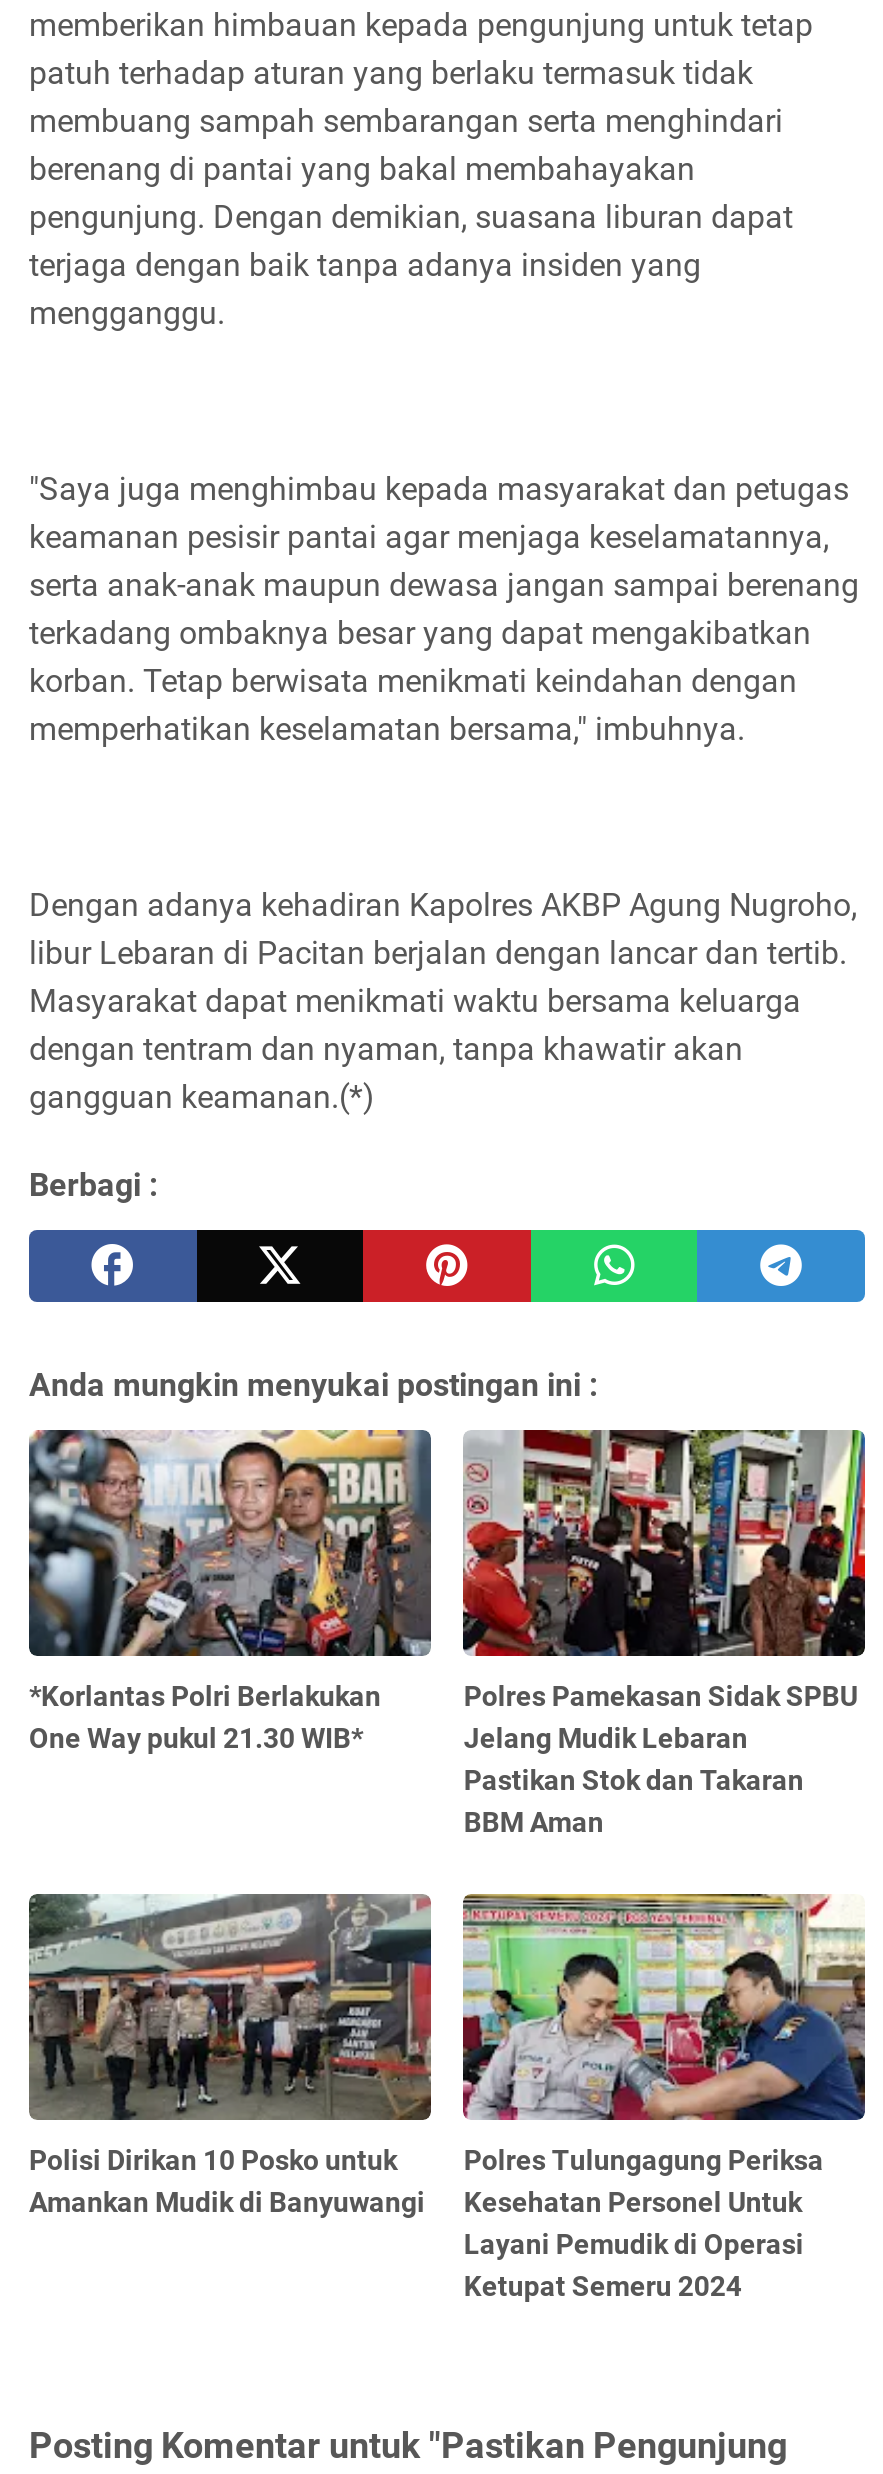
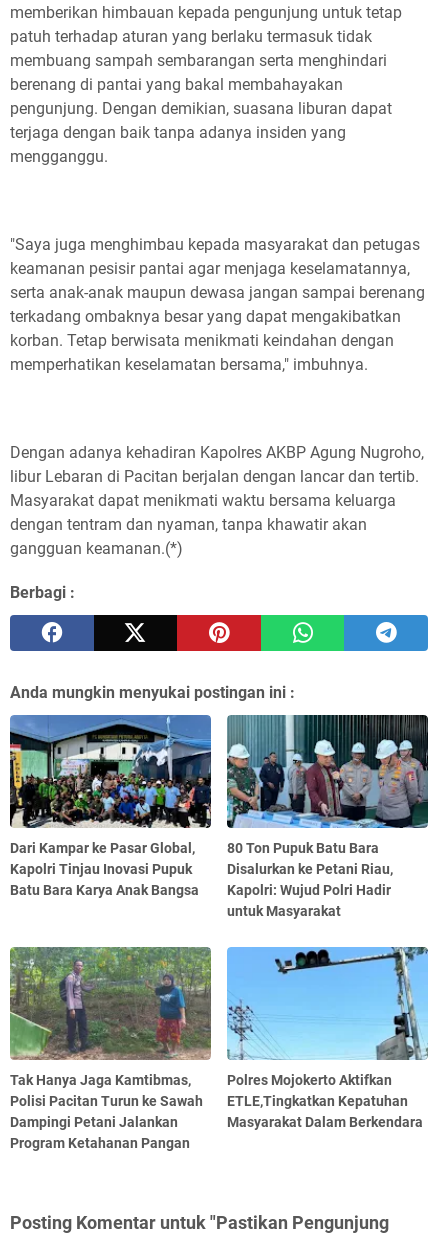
- [image]
- *Korlantas Polri Berlakukan
- One Way pukul 21.30 WIB*
+ [image]
+ Dari Kampar ke Pasar Global,
+ Kapolri Tinjau Inovasi Pupuk
+ Batu Bara Karya Anak Bangsa

- [image]
- Polres Pamekasan Sidak SPBU
- Jelang Mudik Lebaran
- Pastikan Stok dan Takaran
- BBM Aman
+ [image]
+ 80 Ton Pupuk Batu Bara
+ Disalurkan ke Petani Riau,
+ Kapolri: Wujud Polri Hadir
+ untuk Masyarakat

- [image]
- Polisi Dirikan 10 Posko untuk
- Amankan Mudik di Banyuwangi
+ [image]
+ Tak Hanya Jaga Kamtibmas,
+ Polisi Pacitan Turun ke Sawah
+ Dampingi Petani Jalankan
+ Program Ketahanan Pangan

- [image]
- Polres Tulungagung Periksa
- Kesehatan Personel Untuk
- Layani Pemudik di Operasi
- Ketupat Semeru 2024
+ [image]
+ Polres Mojokerto Aktifkan
+ ETLE,Tingkatkan Kepatuhan
+ Masyarakat Dalam Berkendara
